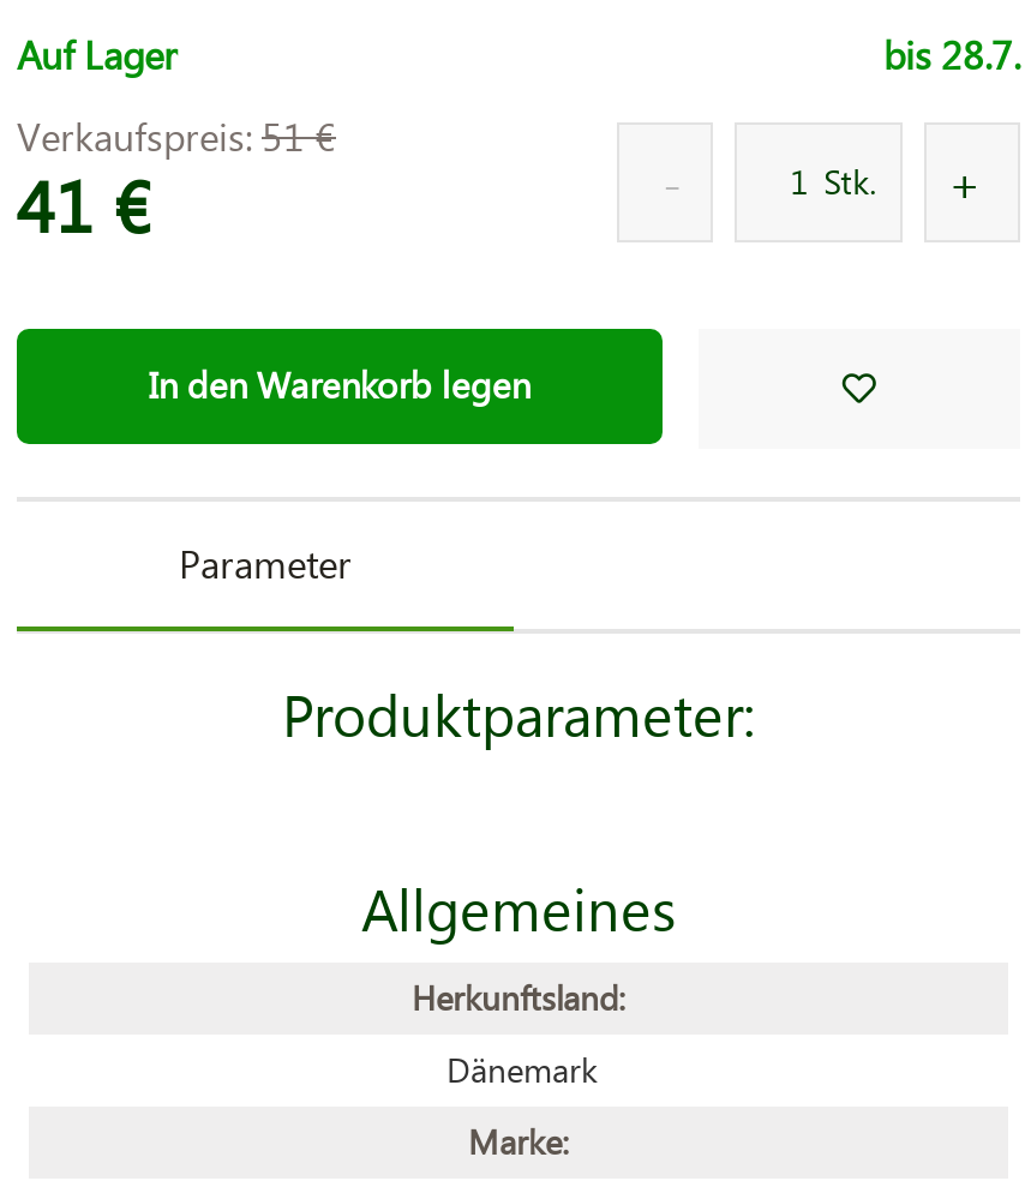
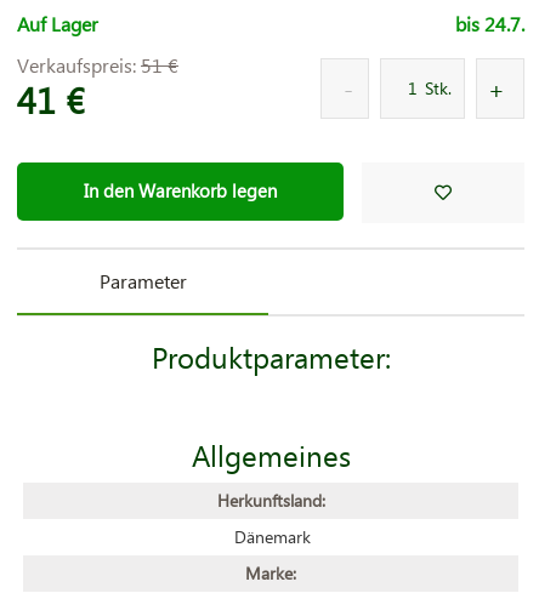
- bis 28.7.
+ bis 24.7.
